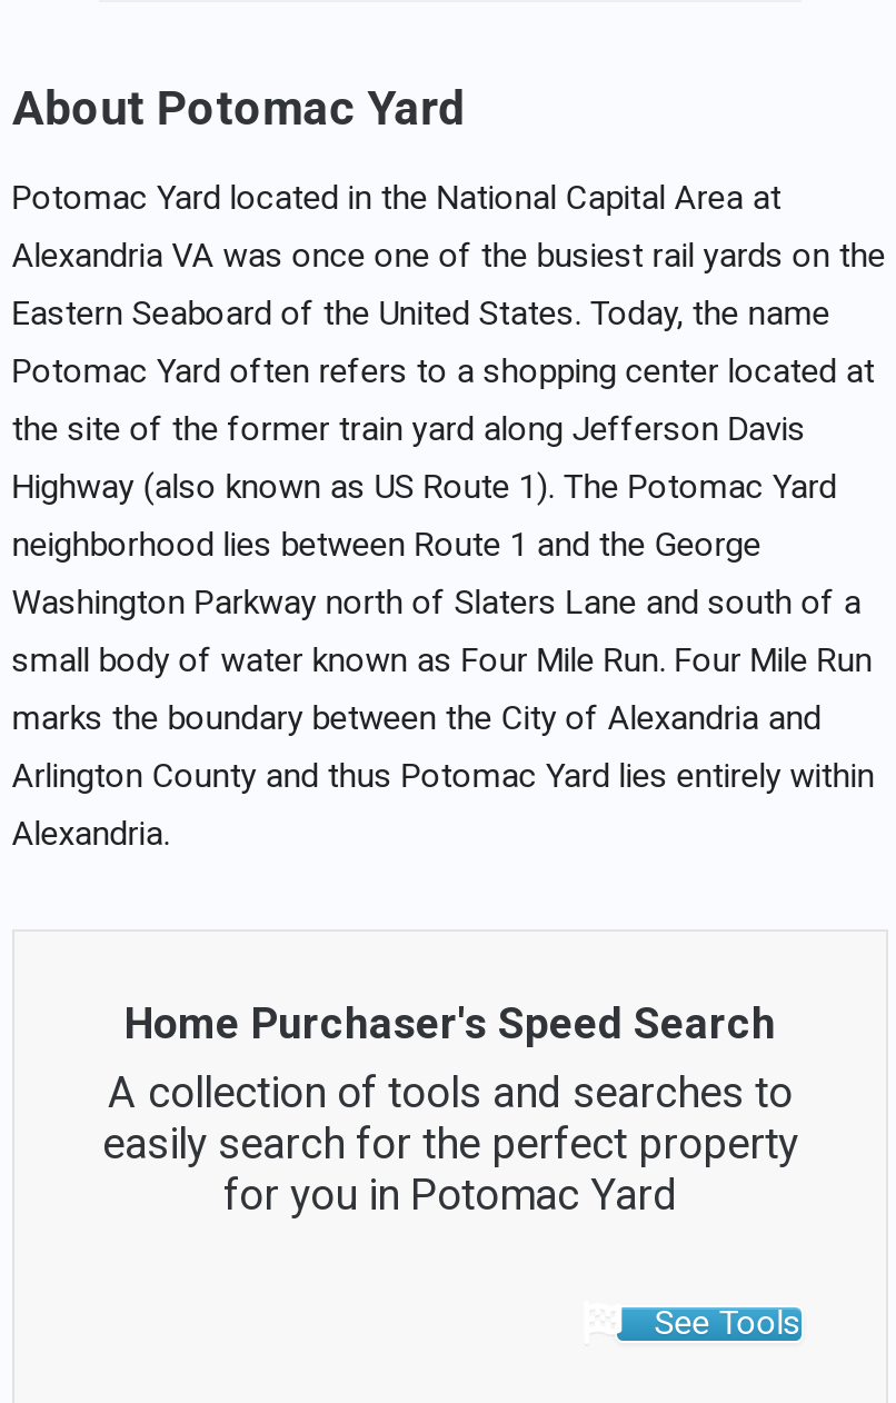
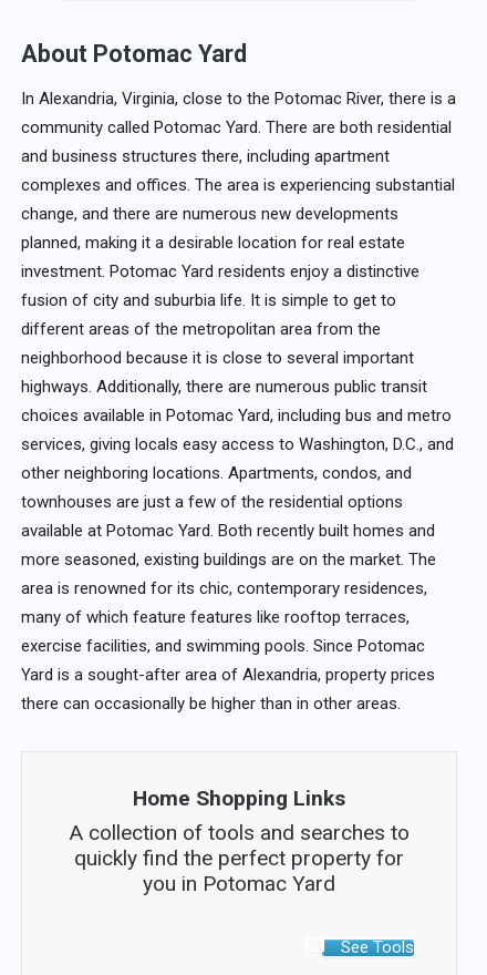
- Potomac Yard located in the National Capital Area at
- Alexandria VA was once one of the busiest rail yards on the
- Eastern Seaboard of the United States. Today, the name
- Potomac Yard often refers to a shopping center located at
- the site of the former train yard along Jefferson Davis
- Highway (also known as US Route 1). The Potomac Yard
- neighborhood lies between Route 1 and the George
- Washington Parkway north of Slaters Lane and south of a
- small body of water known as Four Mile Run. Four Mile Run
- marks the boundary between the City of Alexandria and
- Arlington County and thus Potomac Yard lies entirely within
- Alexandria.
+ In Alexandria, Virginia, close to the Potomac River, there is a
+ community called Potomac Yard. There are both residential
+ and business structures there, including apartment
+ complexes and offices. The area is experiencing substantial
+ change, and there are numerous new developments
+ planned, making it a desirable location for real estate
+ investment. Potomac Yard residents enjoy a distinctive
+ fusion of city and suburbia life. It is simple to get to
+ different areas of the metropolitan area from the
+ neighborhood because it is close to several important
+ highways. Additionally, there are numerous public transit
+ choices available in Potomac Yard, including bus and metro
+ services, giving locals easy access to Washington, D.C., and
+ other neighboring locations. Apartments, condos, and
+ townhouses are just a few of the residential options
+ available at Potomac Yard. Both recently built homes and
+ more seasoned, existing buildings are on the market. The
+ area is renowned for its chic, contemporary residences,
+ many of which feature features like rooftop terraces,
+ exercise facilities, and swimming pools. Since Potomac
+ Yard is a sought-after area of Alexandria, property prices
+ there can occasionally be higher than in other areas.

- Home Purchaser's Speed Search
+ Home Shopping Links

- easily search for the perfect property
- for you in Potomac Yard
+ quickly find the perfect property for
+ you in Potomac Yard
